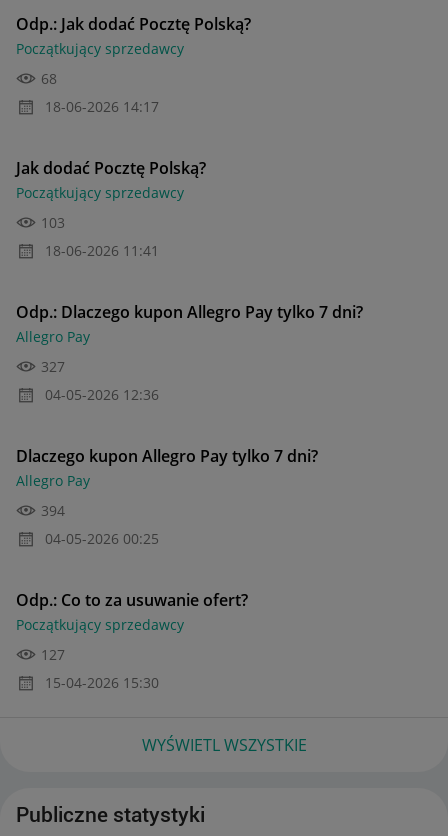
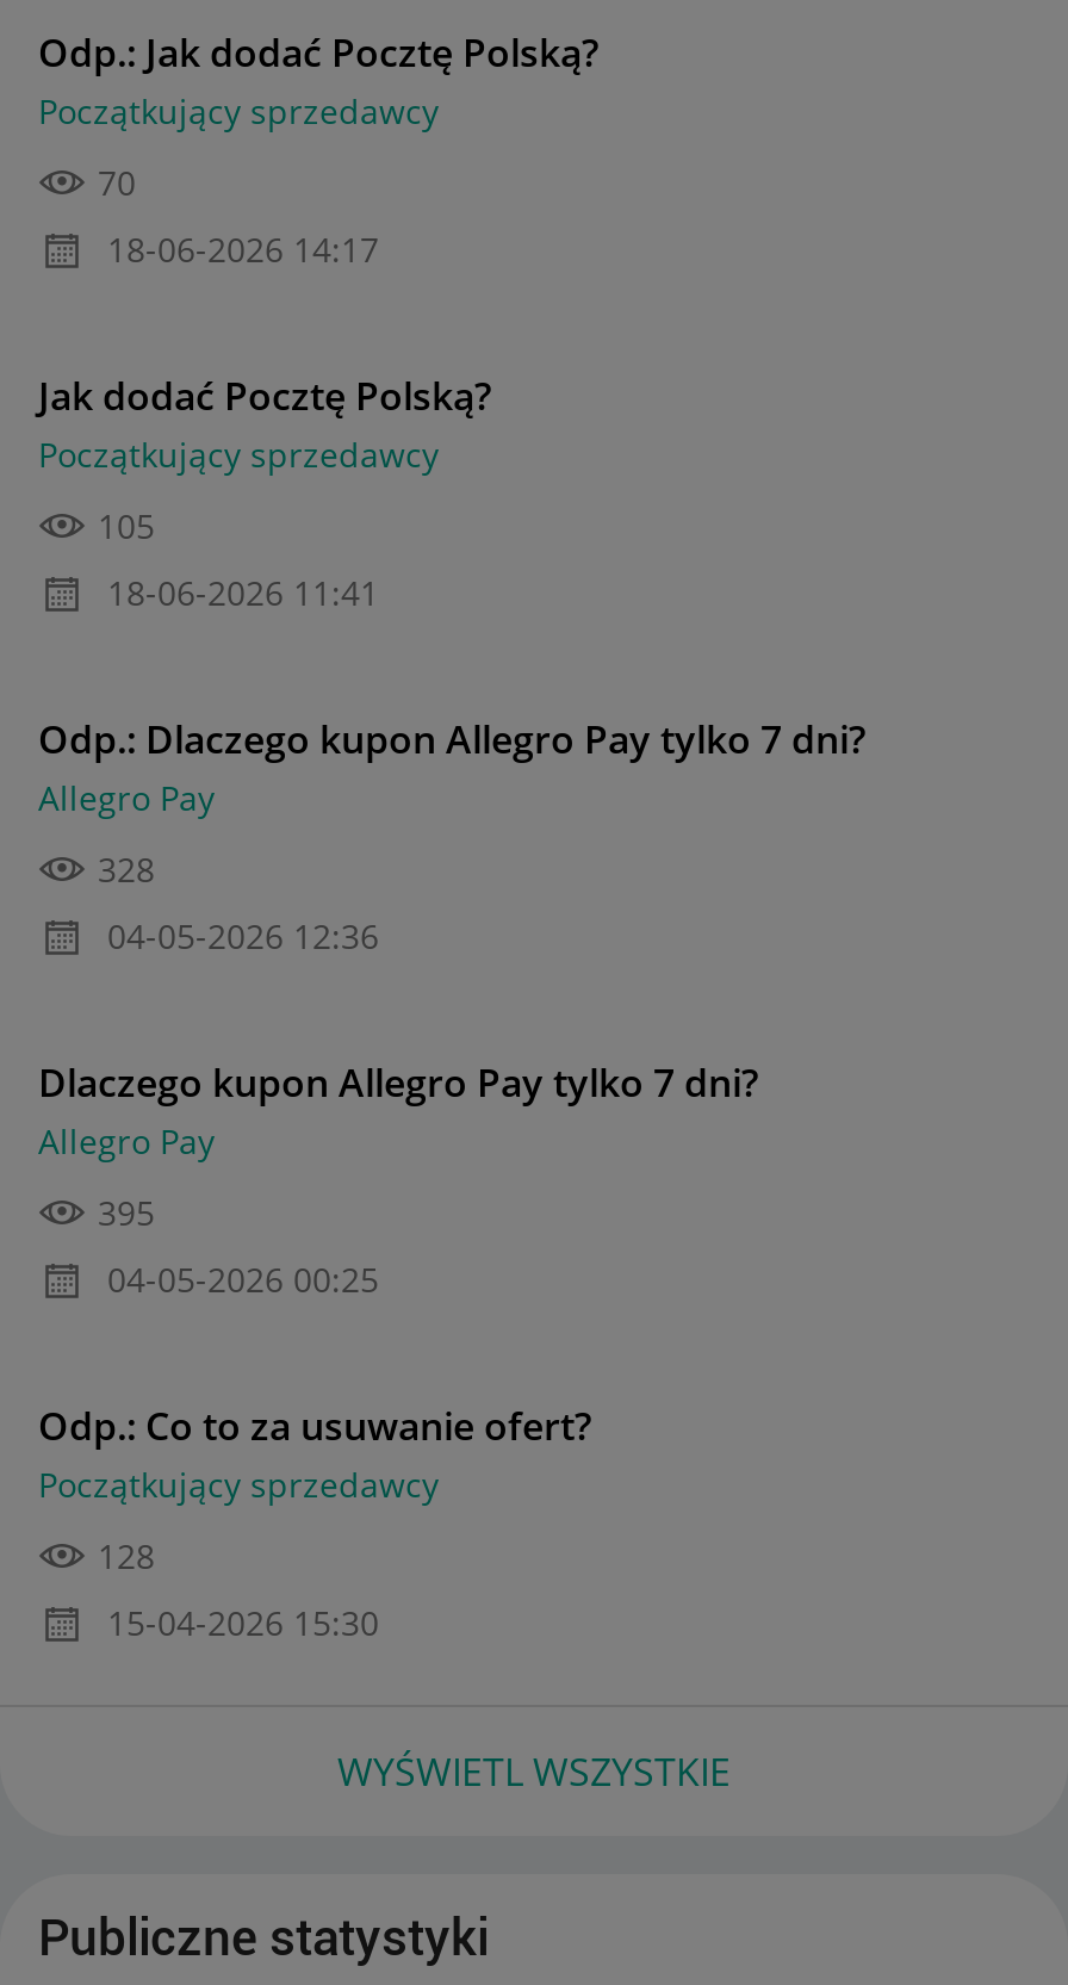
- 68
+ 70

- 103
+ 105

- 327
+ 328

- 394
+ 395

- 127
+ 128
